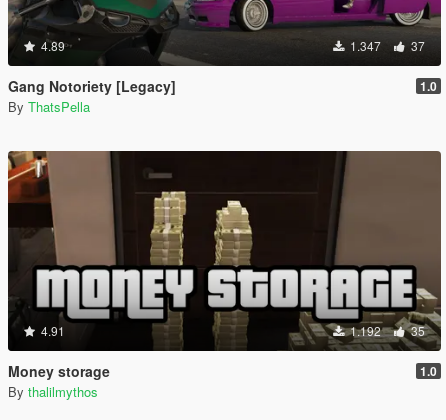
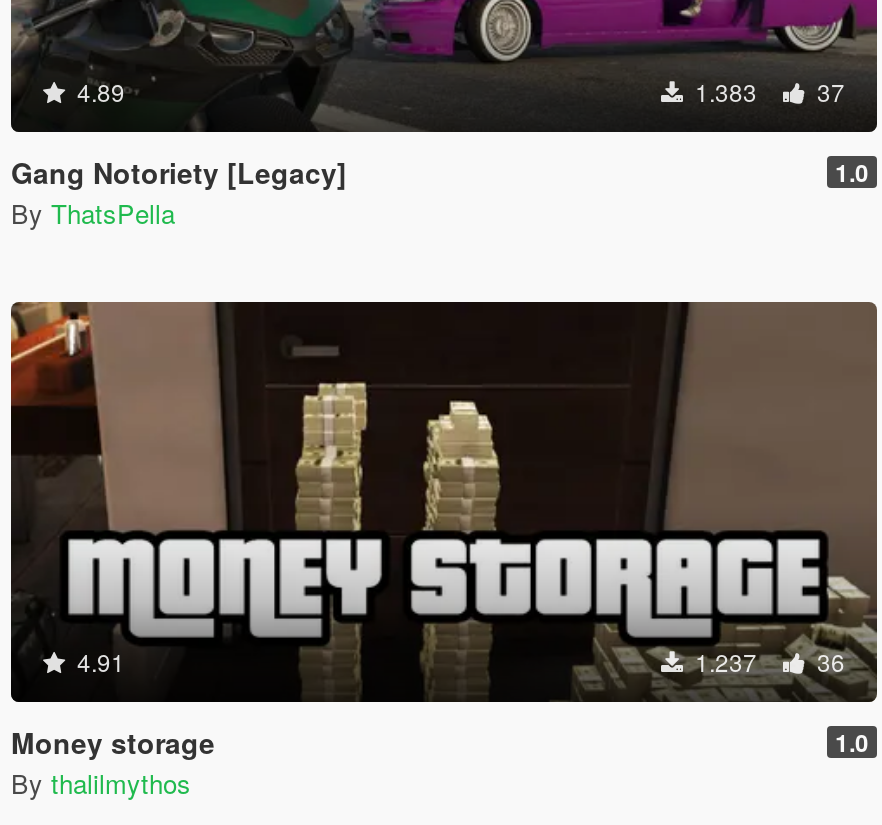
- 1.347 37
+ 1.383 37

- 1.192
+ 1.237

- 35
+ 36
